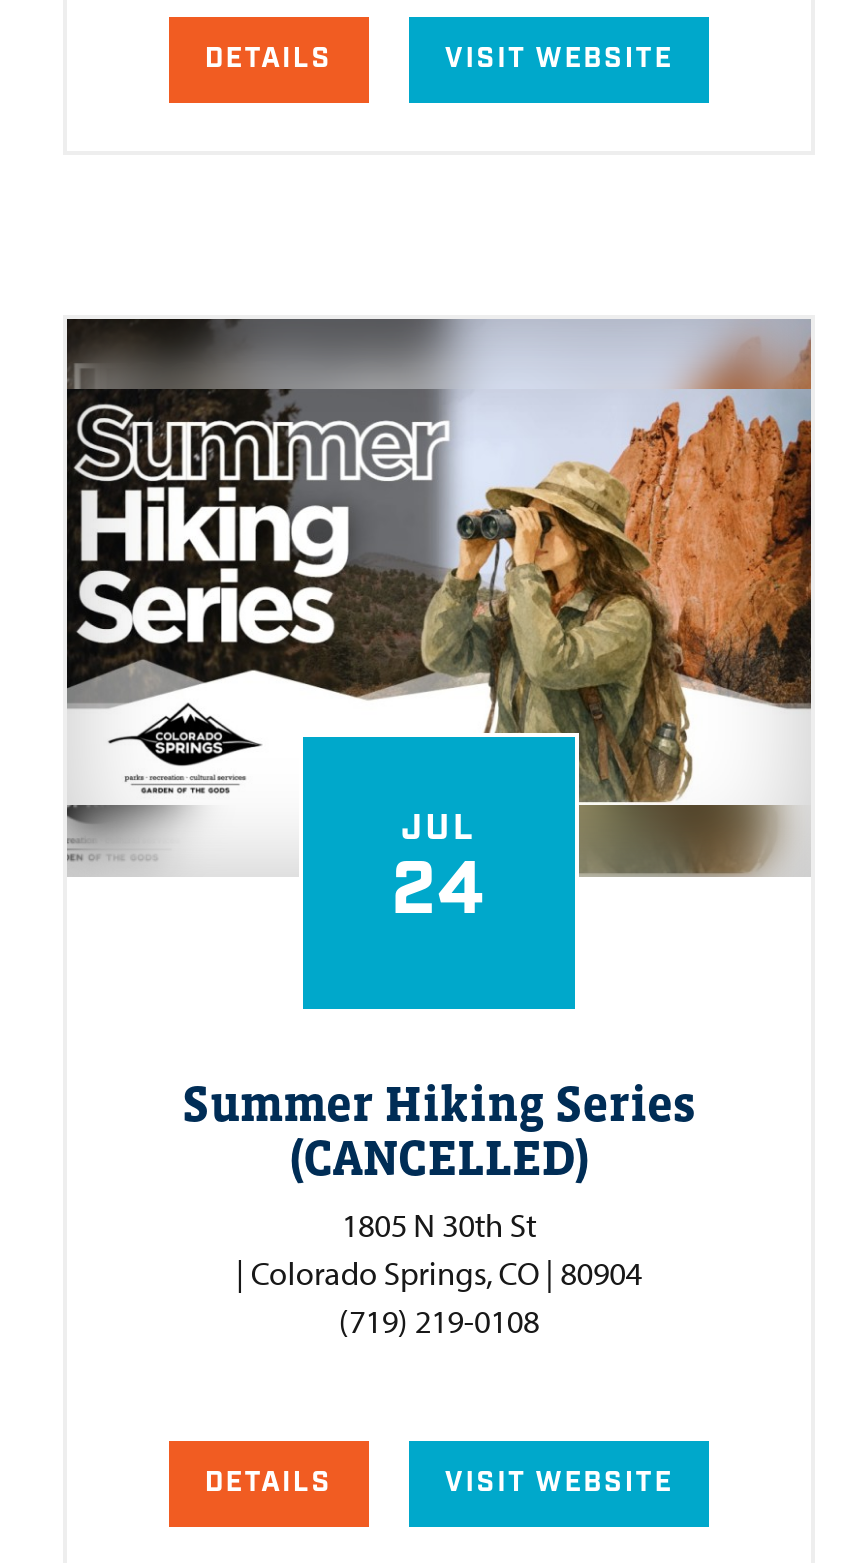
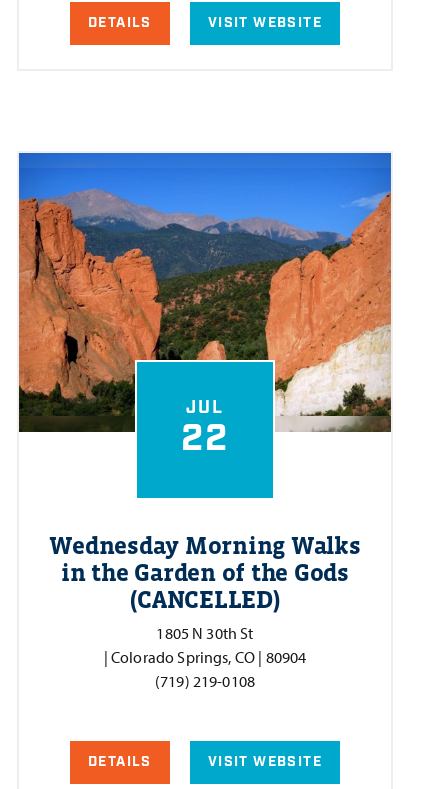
- [image]
- 24
+ [image]
+ 22

- Summer Hiking Series
+ Wednesday Morning Walks
+ in the Garden of the Gods
